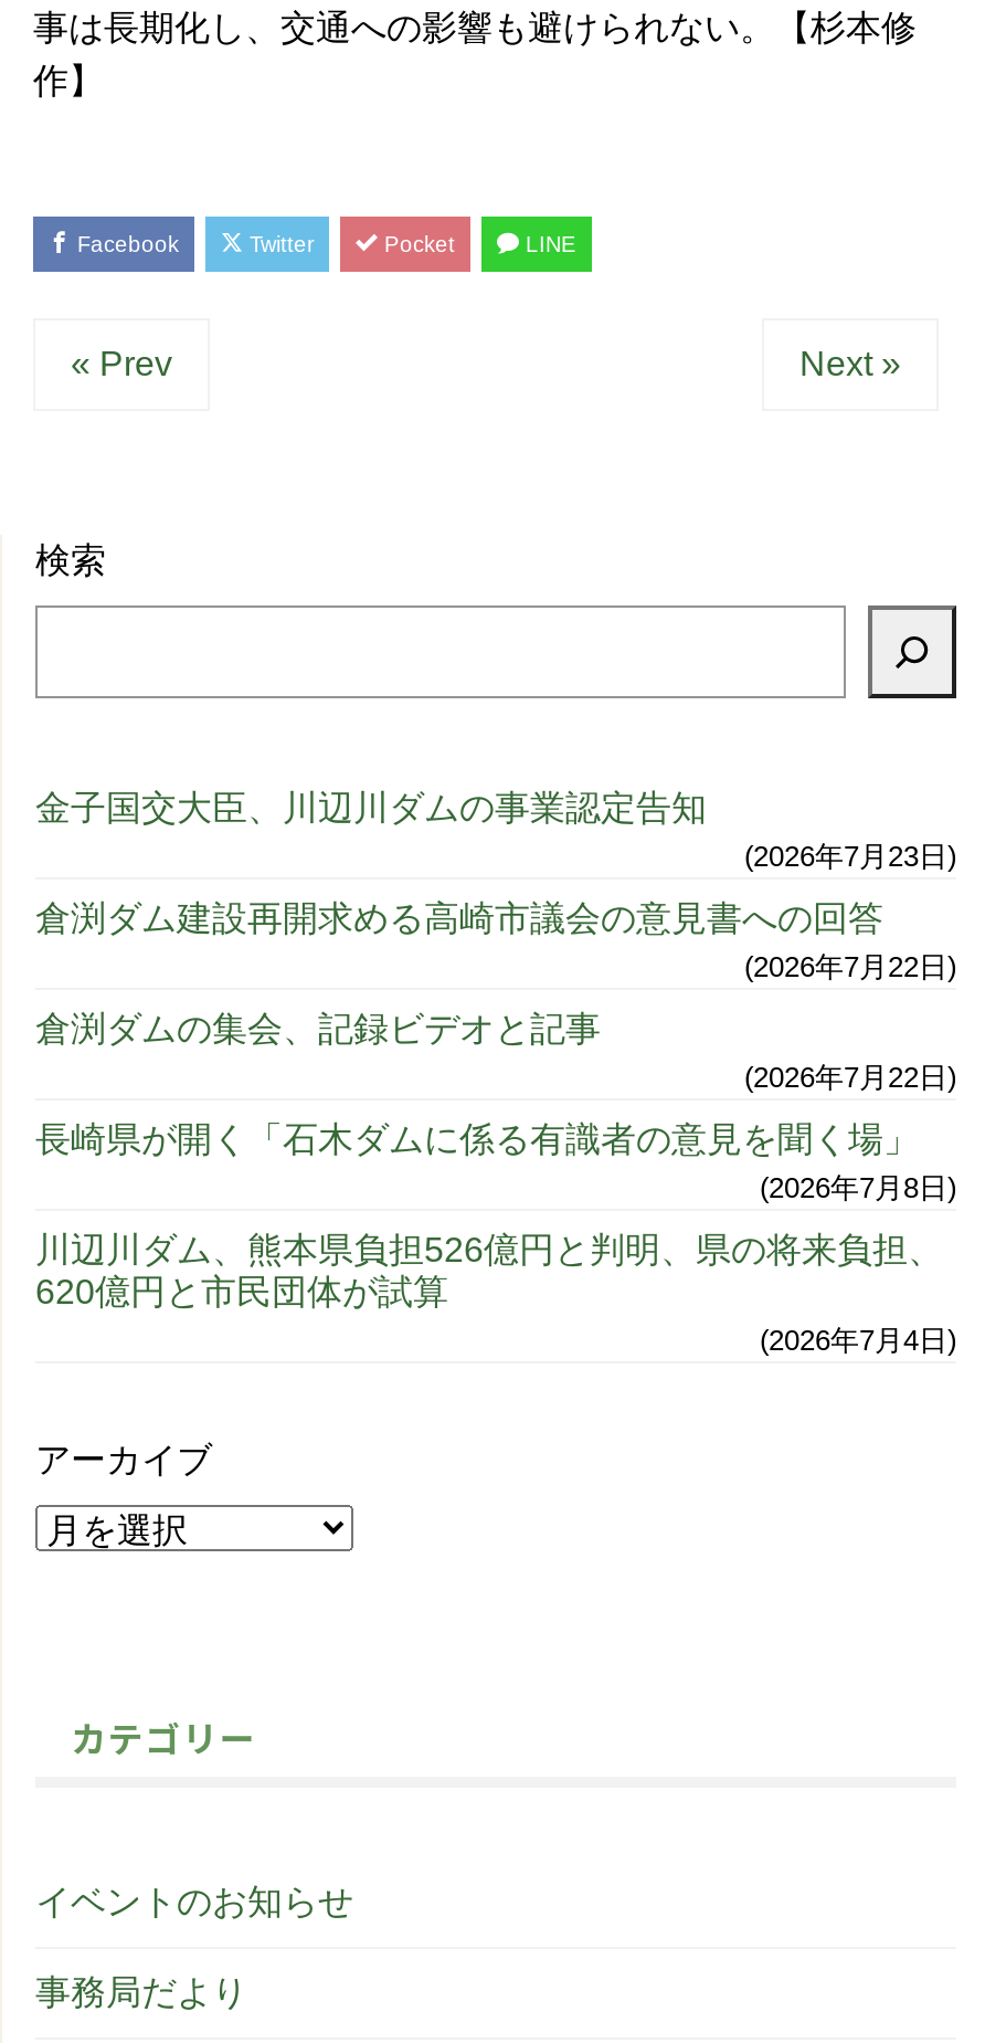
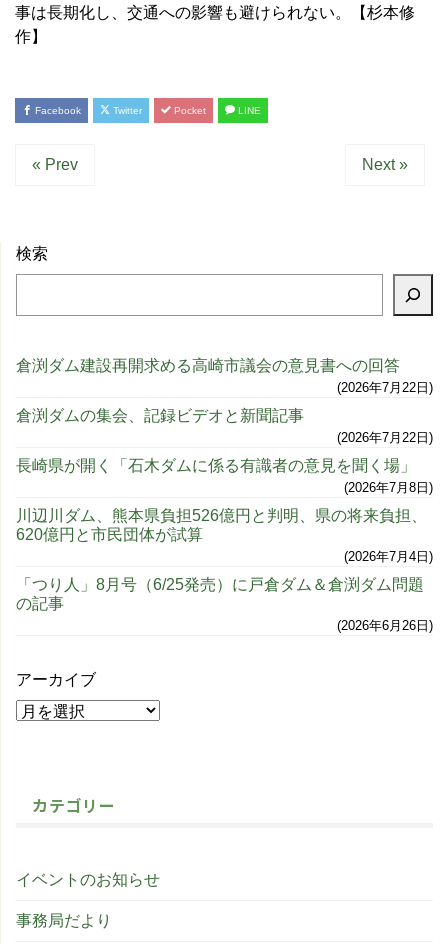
- 金子国交大臣、川辺川ダムの事業認定告知
- 2026年7月23日

moved up: 倉渕ダム建設再開求める高崎市議会の意見書への回答 | 2026年7月22日

- 倉渕ダムの集会、記録ビデオと記事
+ 倉渕ダムの集会、記録ビデオと新聞記事

moved up: 2026年7月22日 | 長崎県が開く「石木ダムに係る有識者の意見を聞く場」 | 2026年7月8日 | 川辺川ダム、熊本県負担526億円と判明、県の将来負担、 | 620億円と市民団体が試算 | 2026年7月4日

+ 「つり人」8月号（6/25発売）に戸倉ダム＆倉渕ダム問題
+ の記事
+ 2026年6月26日
